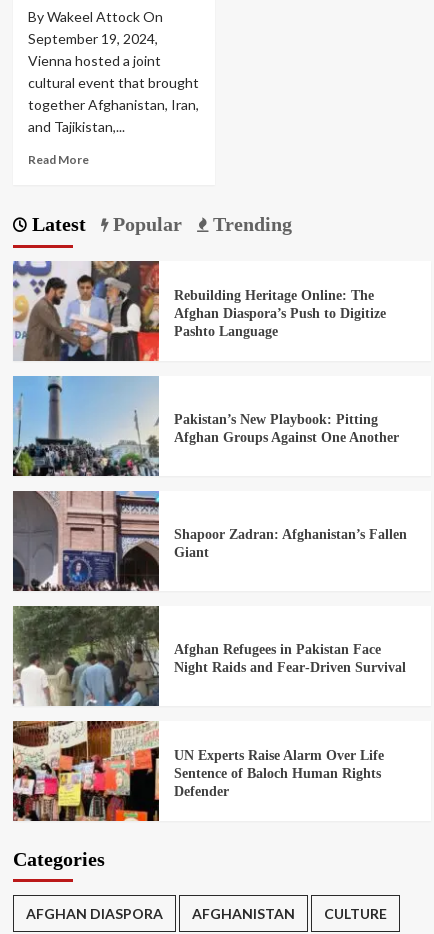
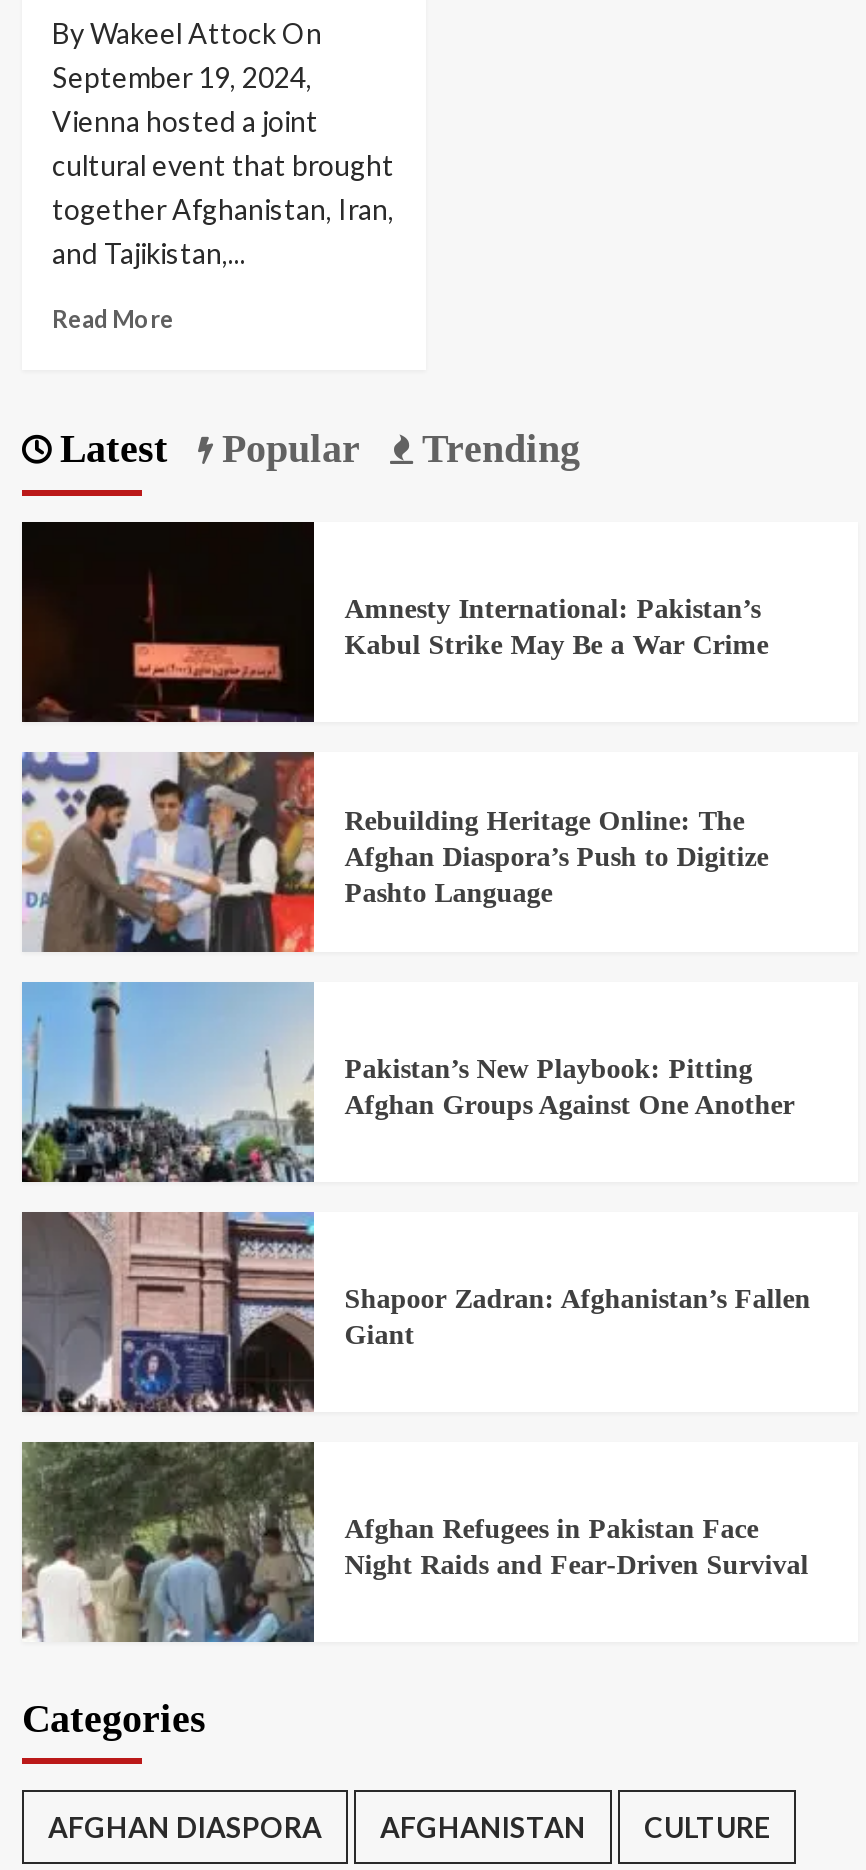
+ [image]
+ Amnesty International: Pakistan’s
+ Kabul Strike May Be a War Crime

moved down: [image] | Rebuilding Heritage Online: The | Afghan Diaspora’s Push to Digitize | ... | Afghan Refugees in Pakistan Face | Night Raids and Fear‑Driven Survival

- [image]
- UN Experts Raise Alarm Over Life
- Sentence of Baloch Human Rights
- Defender
